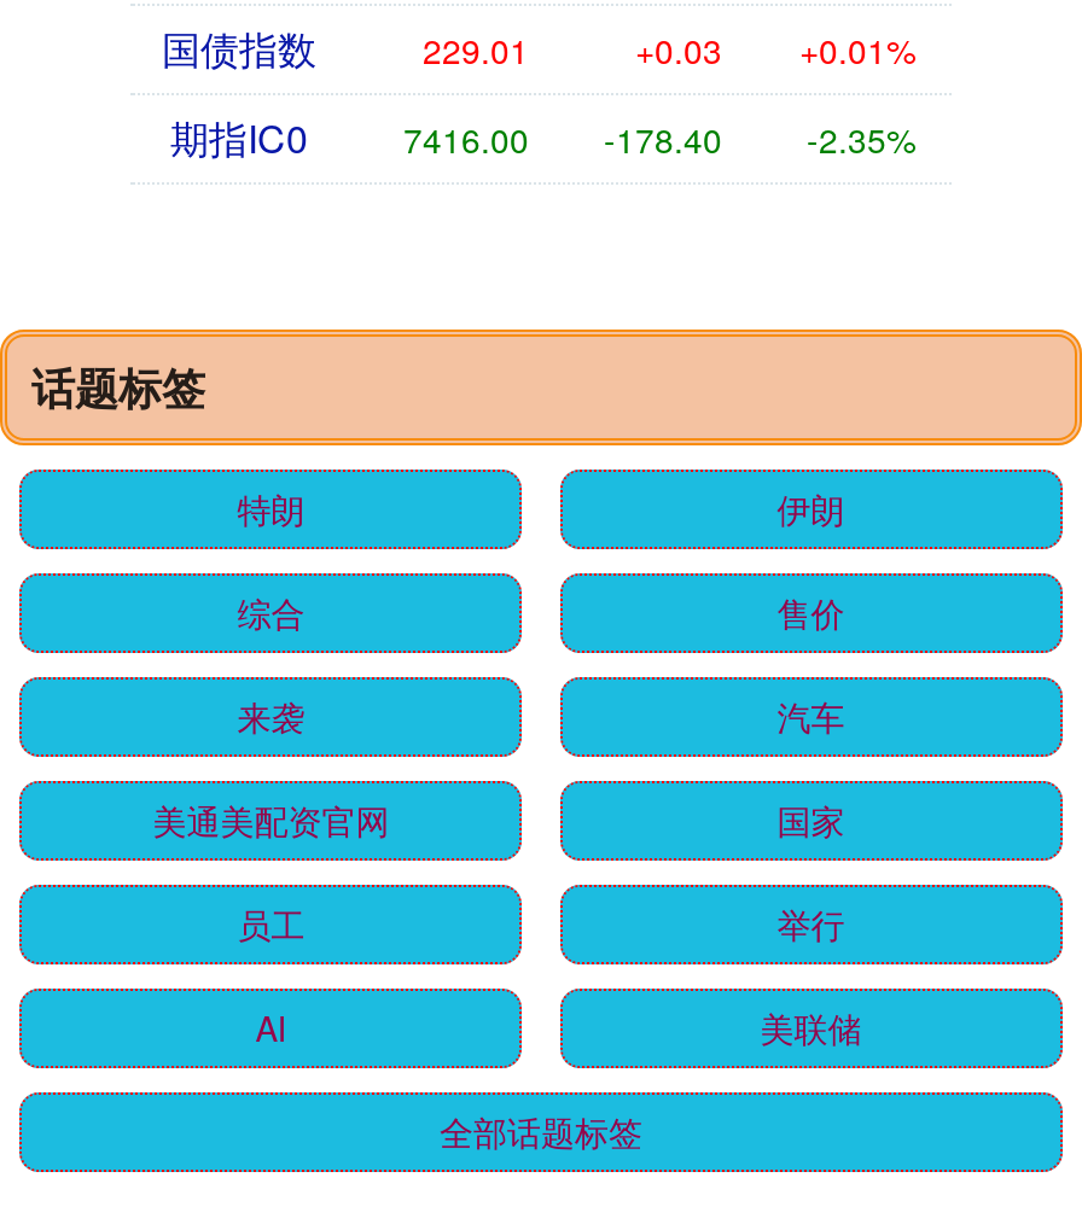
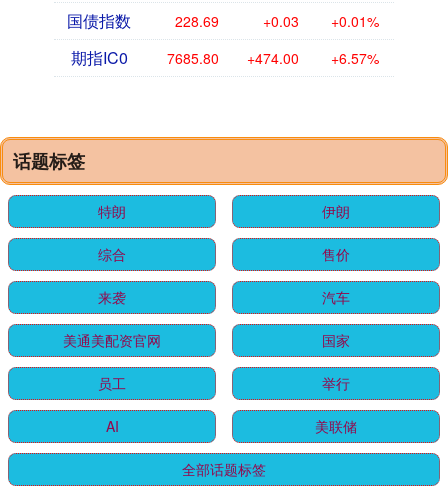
- 229.01
+ 228.69

- 7416.00
+ 7685.80

- -178.40
+ +474.00

- -2.35%
+ +6.57%
